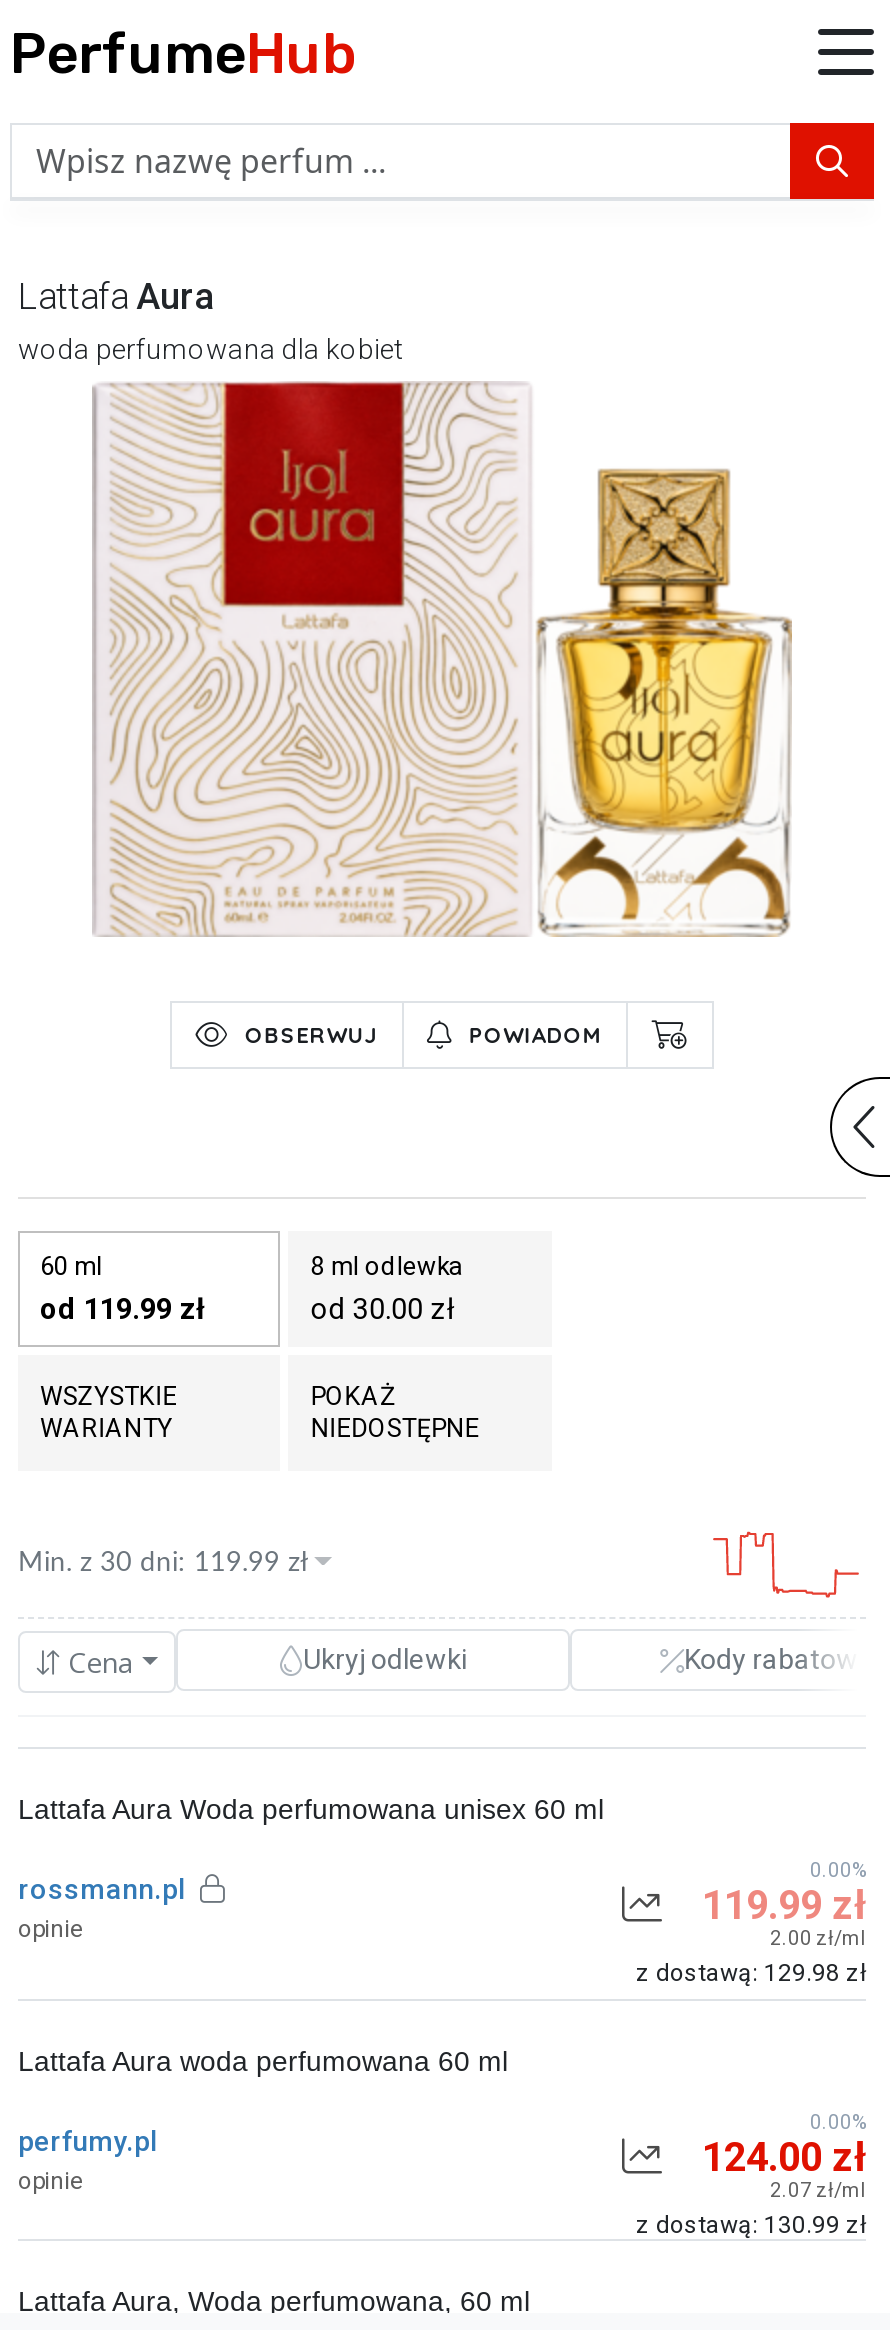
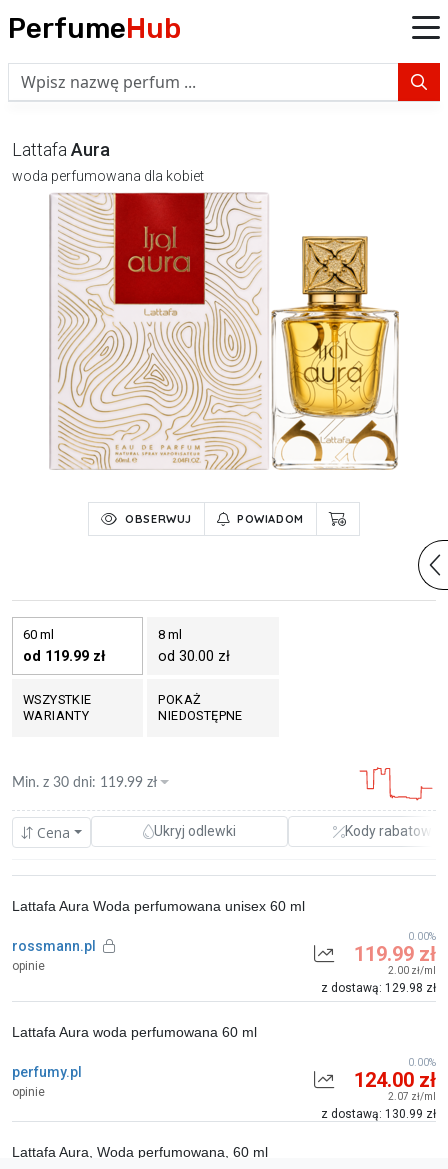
- 8 ml odlewka
+ 8 ml
